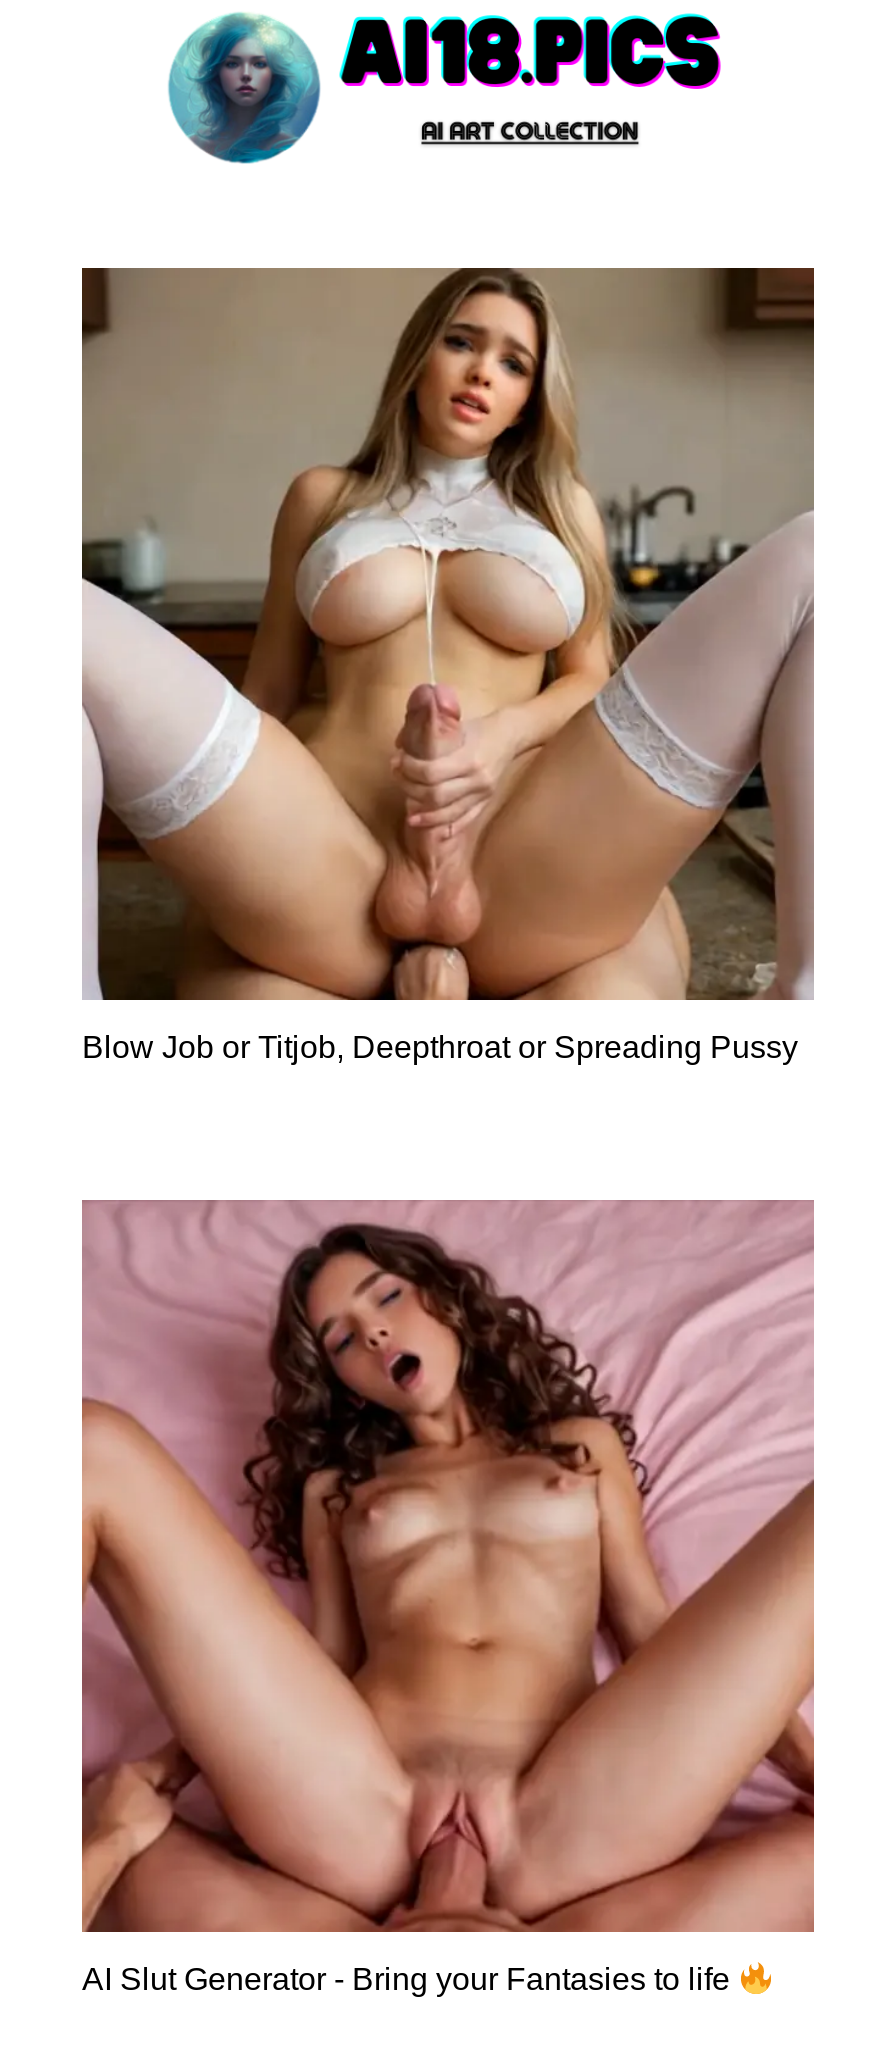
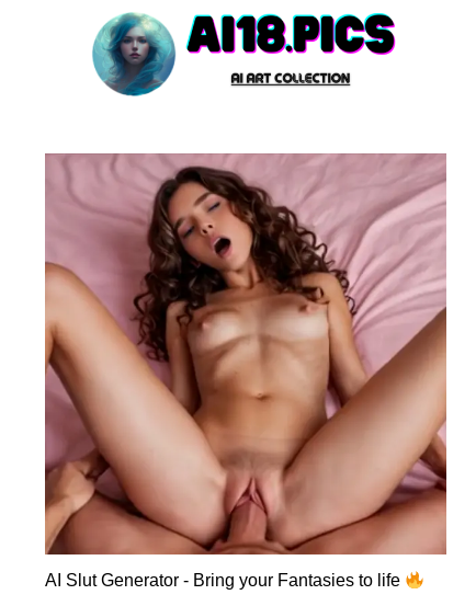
- [image]
- Blow Job or Titjob, Deepthroat or Spreading Pussy
